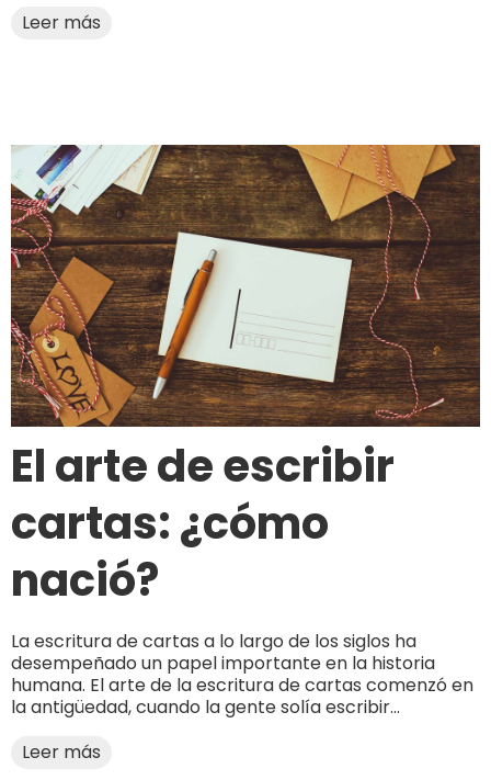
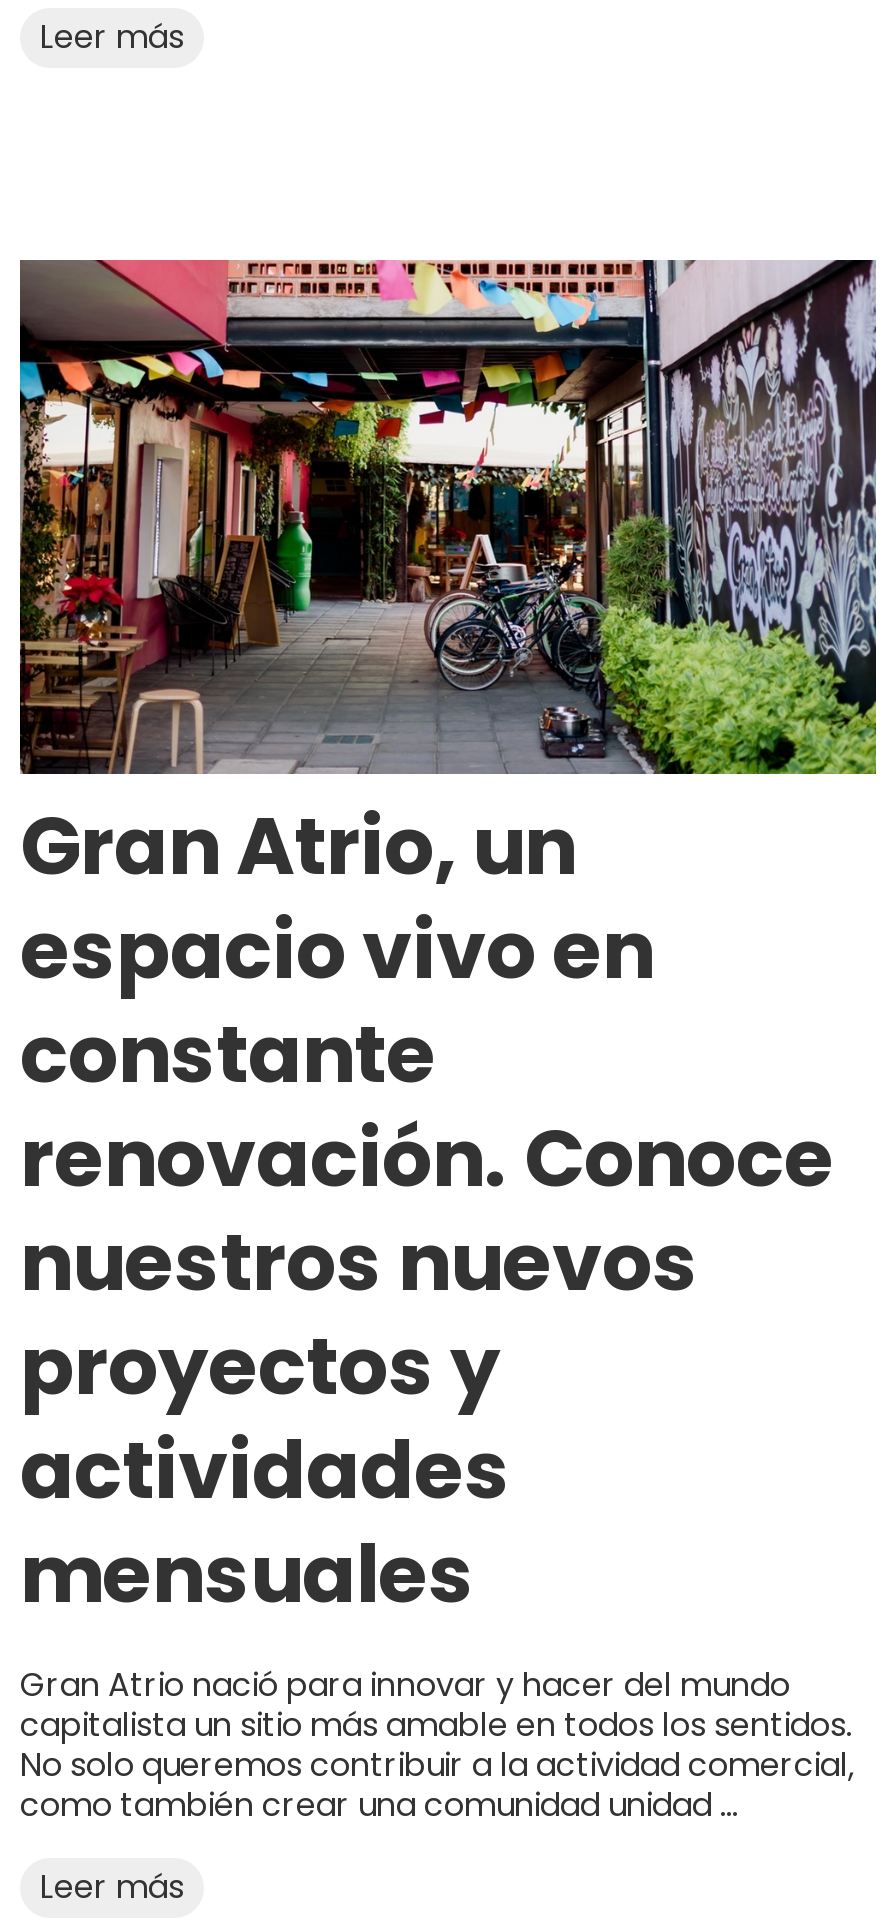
- [image]
- El arte de escribir
- cartas: ¿cómo
- nació?
- La escritura de cartas a lo largo de los siglos ha
- desempeñado un papel importante en la historia
- humana. El arte de la escritura de cartas comenzó en
- la antigüedad, cuando la gente solía escribir...
+ [image]
+ Gran Atrio, un
+ espacio vivo en
+ constante
+ renovación. Conoce
+ nuestros nuevos
+ proyectos y
+ actividades
+ mensuales
+ Gran Atrio nació para innovar y hacer del mundo
+ capitalista un sitio más amable en todos los sentidos.
+ No solo queremos contribuir a la actividad comercial,
+ como también crear una comunidad unidad ...
